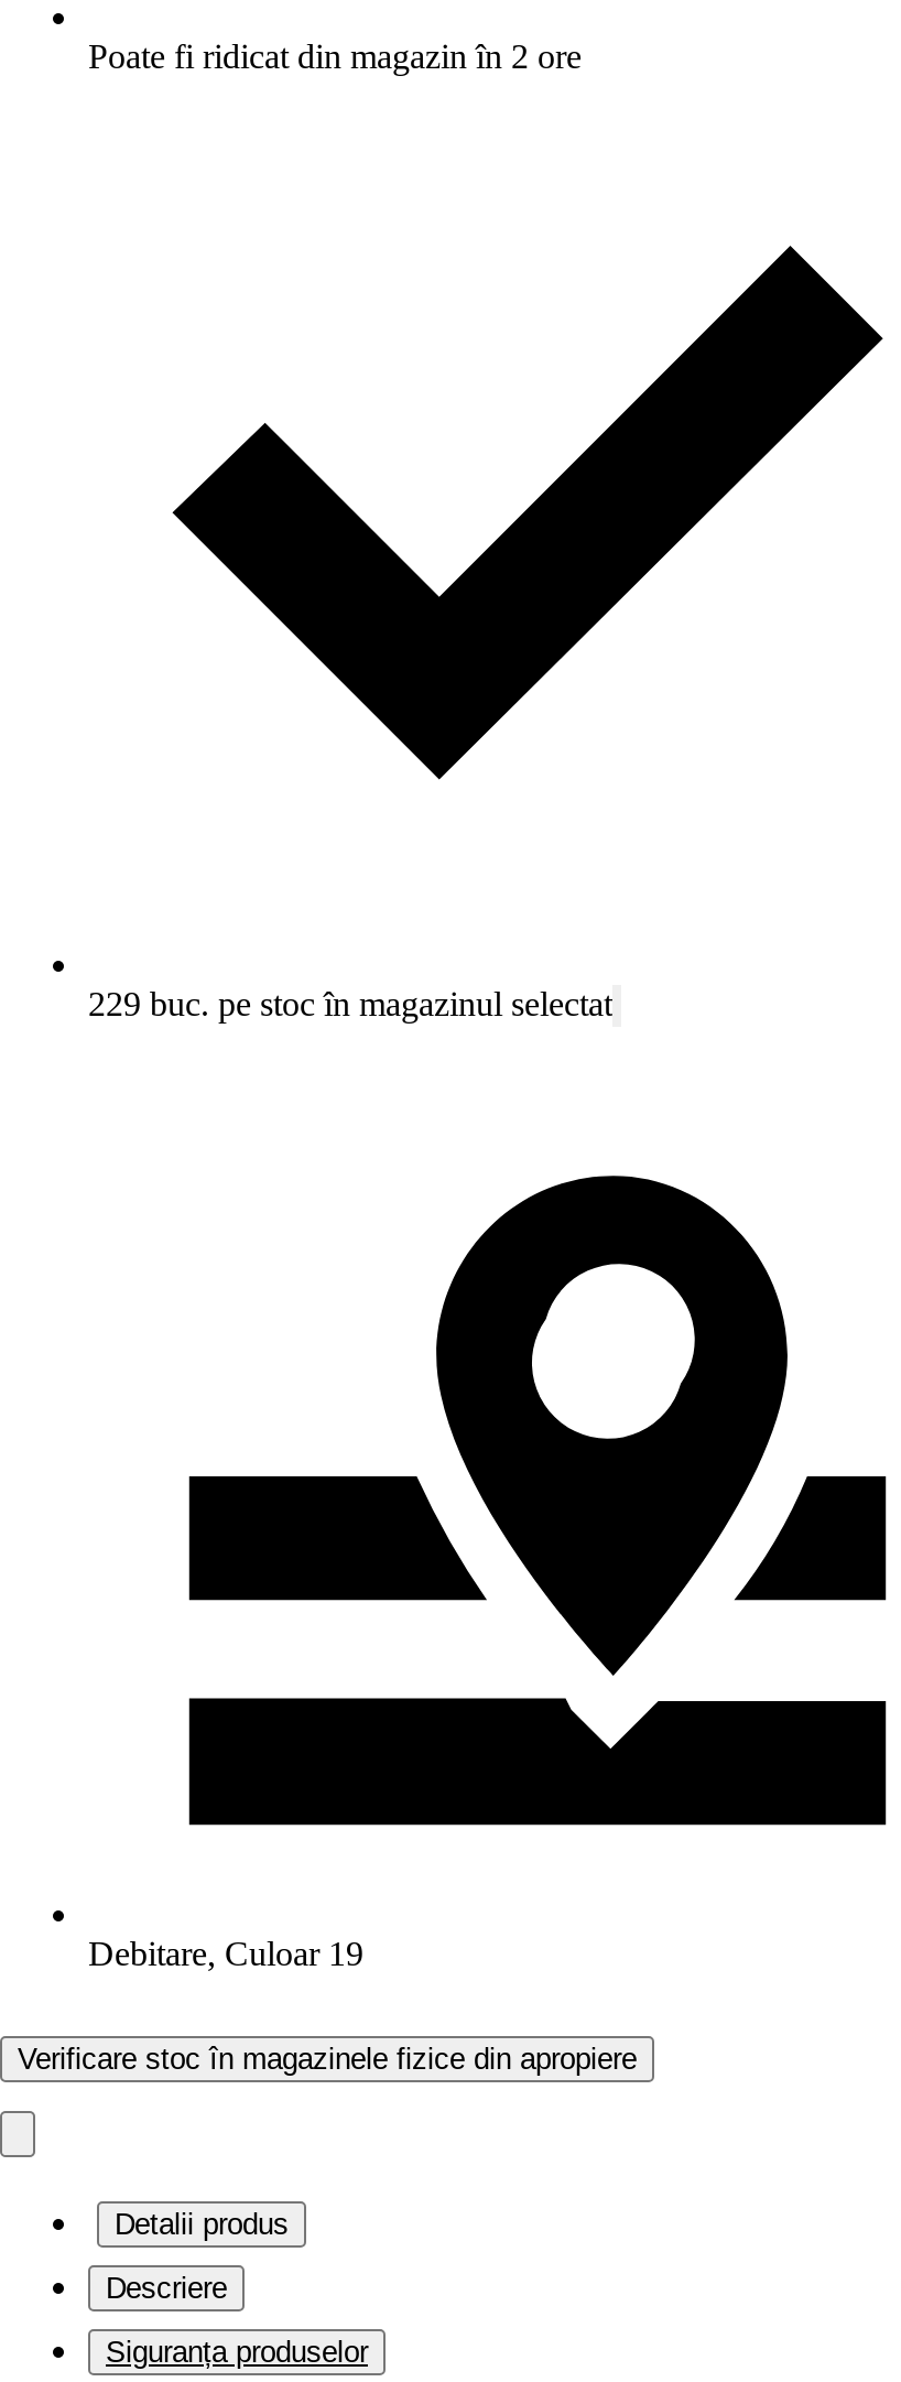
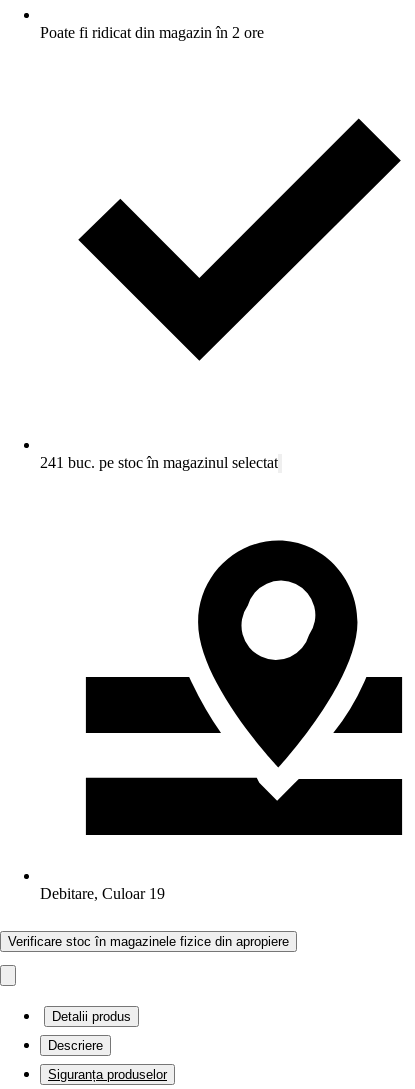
- 229 buc. pe stoc în magazinul selectat
+ 241 buc. pe stoc în magazinul selectat
